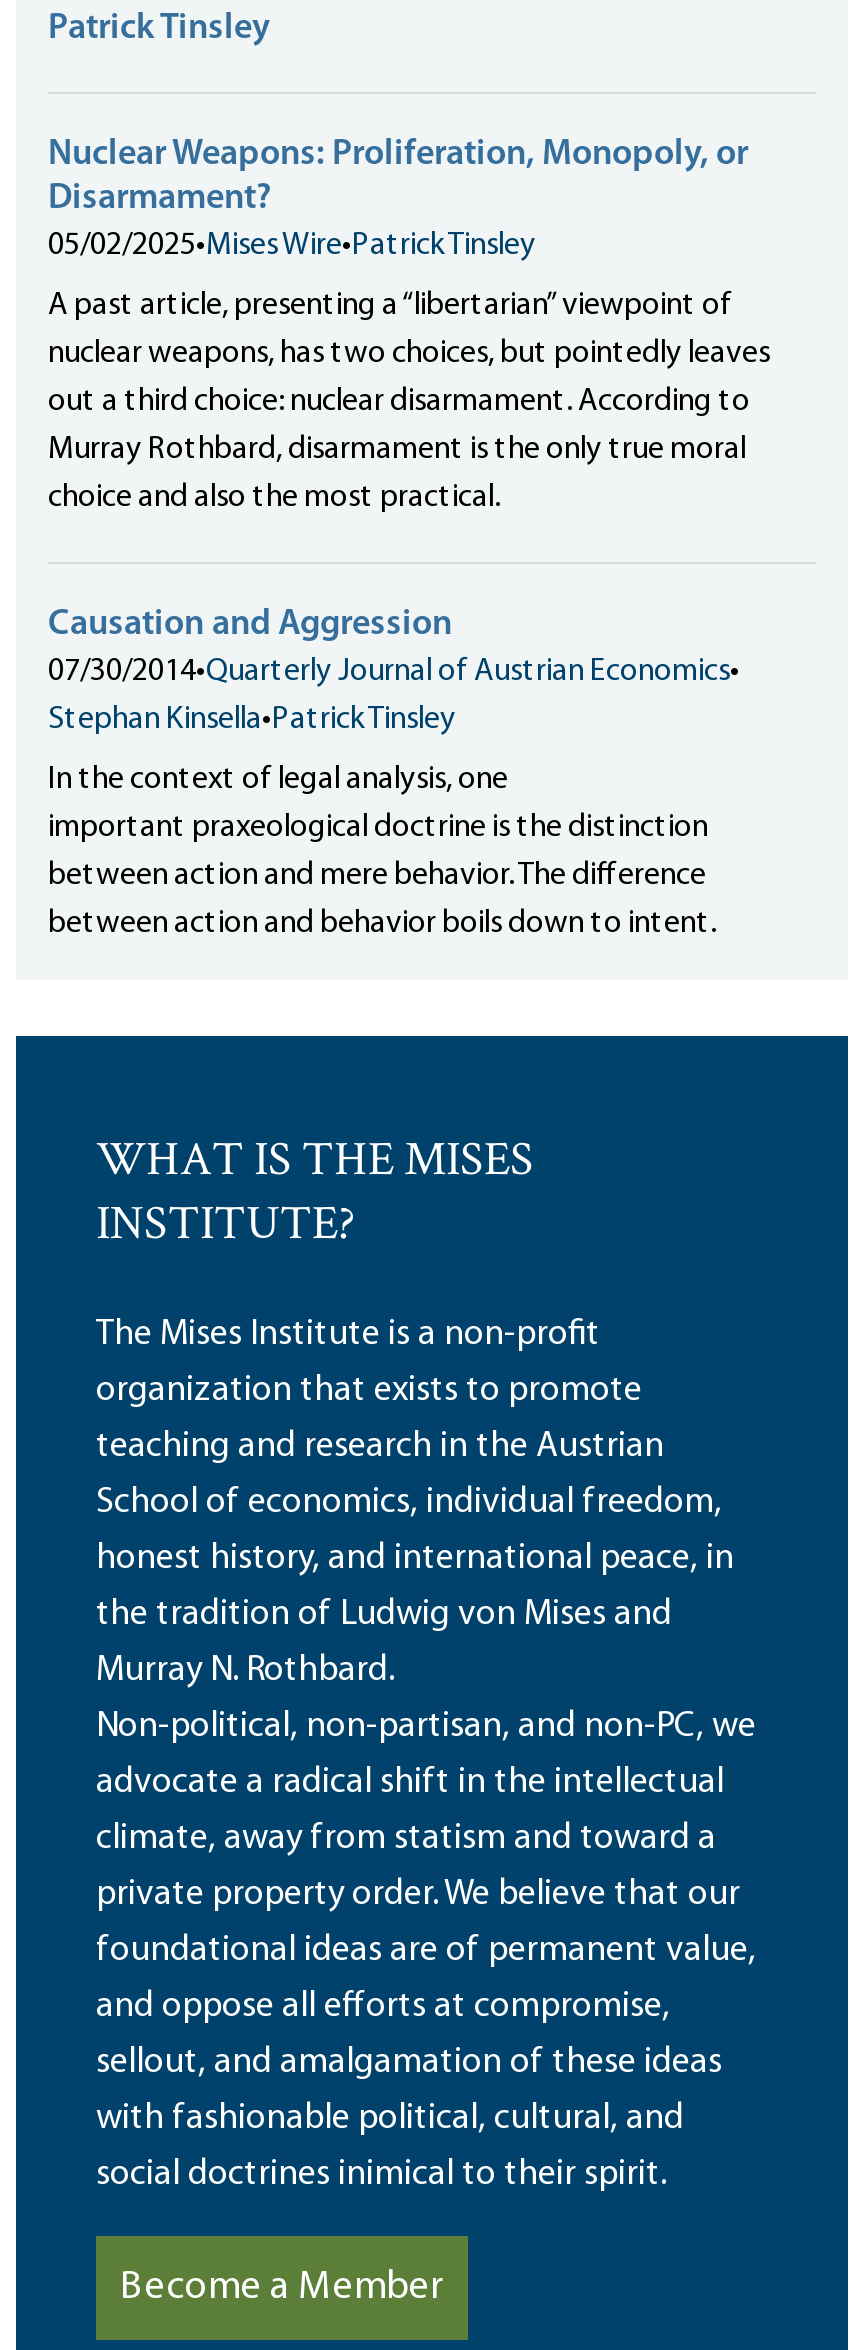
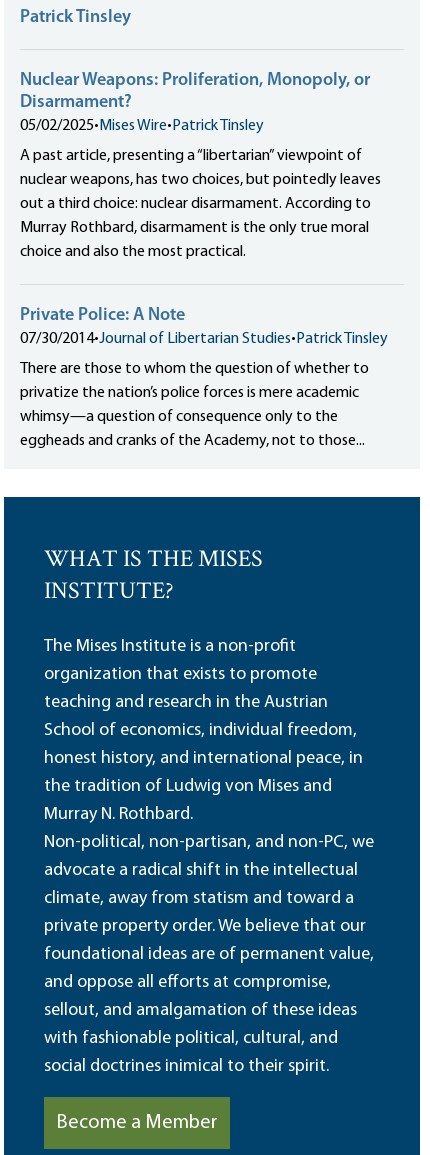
- Causation and Aggression
- 07/30/2014•Quarterly Journal of Austrian Economics•
- Stephan Kinsella•Patrick Tinsley
- In the context of legal analysis, one
- important praxeological doctrine is the distinction
- between action and mere behavior. The difference
- between action and behavior boils down to intent.
+ Private Police: A Note
+ 07/30/2014•Journal of Libertarian Studies• Patrick Tinsley
+ There are those to whom the question of whether to
+ privatize the nation’s police forces is mere academic
+ whimsy—a question of consequence only to the
+ eggheads and cranks of the Academy, not to those...
